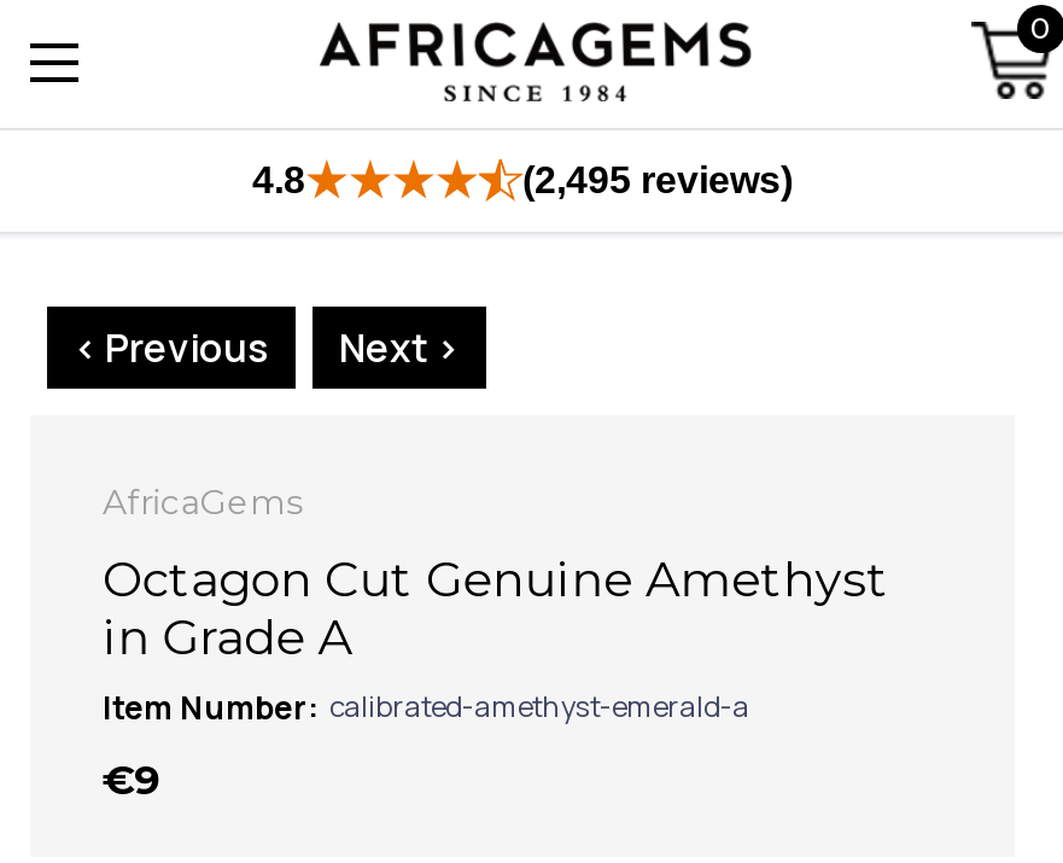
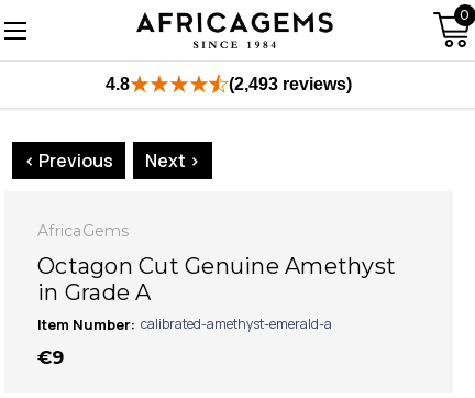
- (2,495 reviews)
+ (2,493 reviews)
